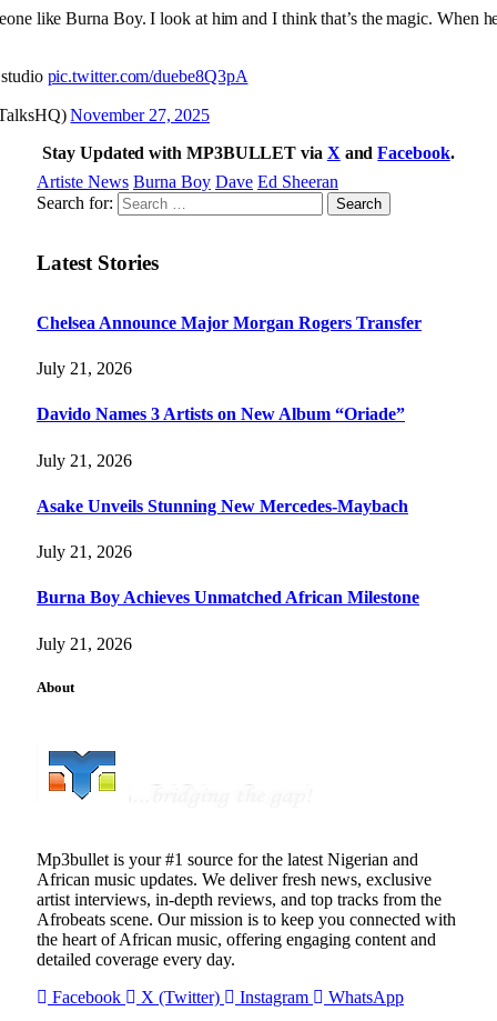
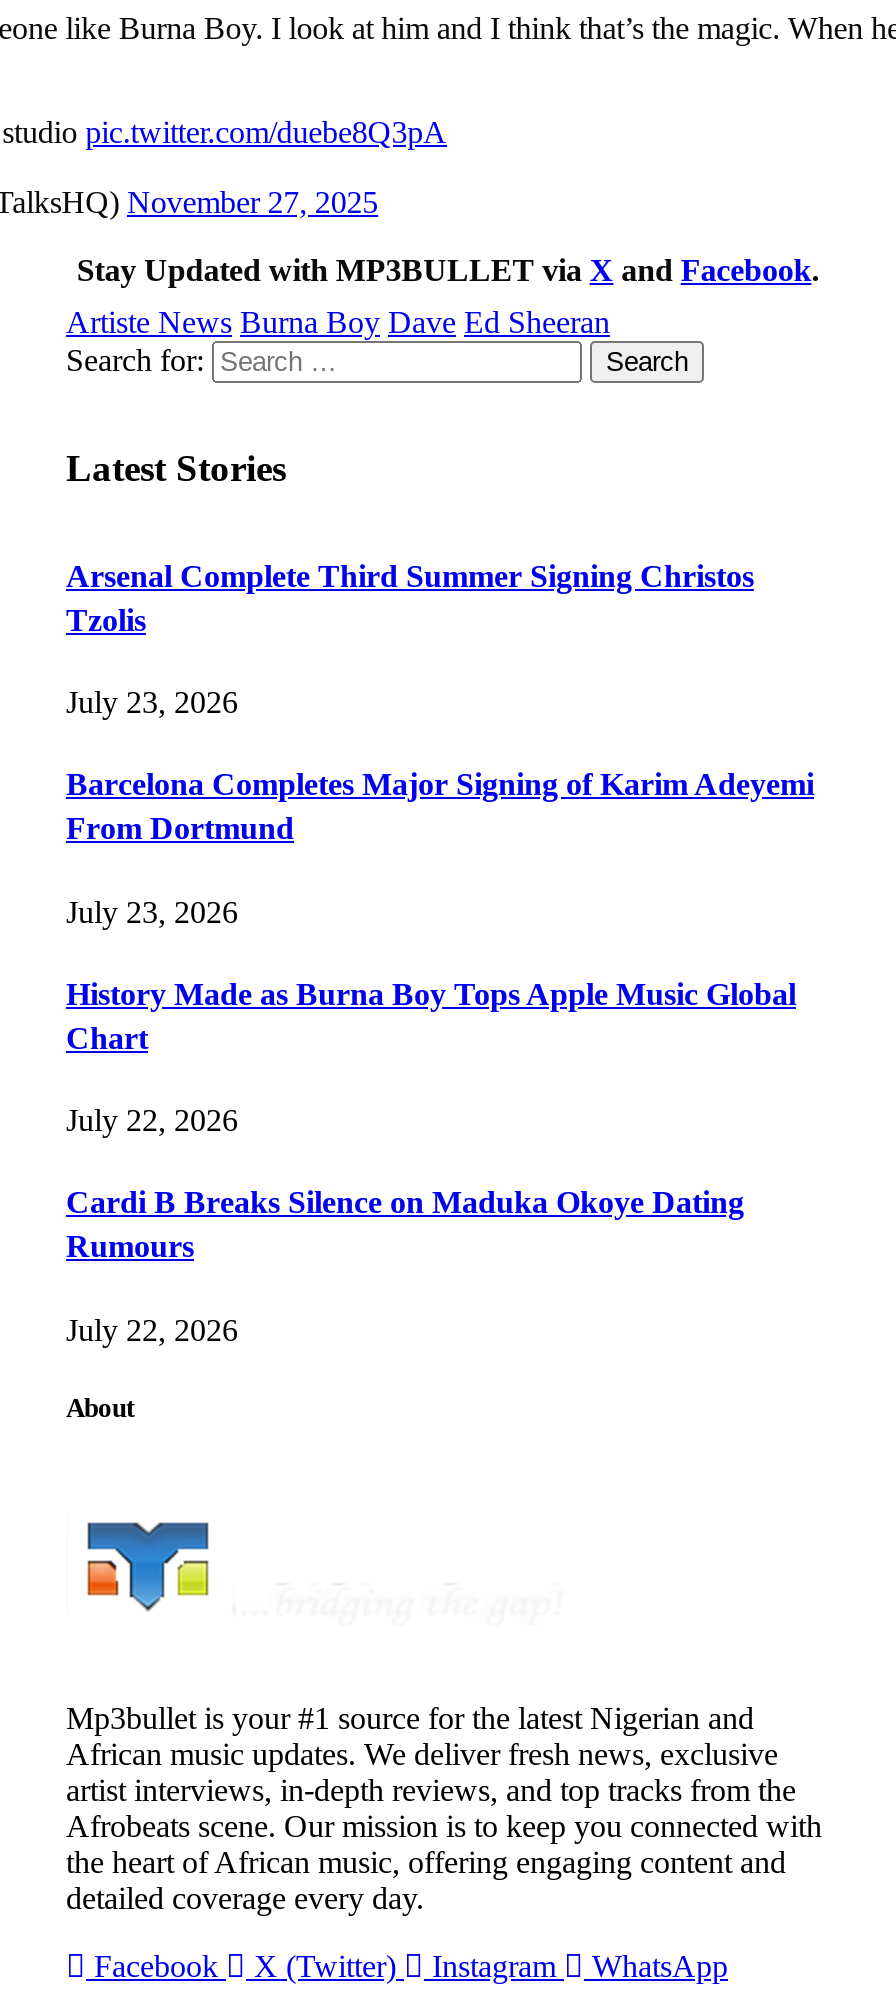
- Chelsea Announce Major Morgan Rogers Transfer
+ Arsenal Complete Third Summer Signing Christos
+ Tzolis

- July 21, 2026
+ July 23, 2026

- Davido Names 3 Artists on New Album “Oriade”
+ Barcelona Completes Major Signing of Karim Adeyemi
+ From Dortmund

- July 21, 2026
+ July 23, 2026

- Asake Unveils Stunning New Mercedes-Maybach
+ History Made as Burna Boy Tops Apple Music Global
+ Chart

- July 21, 2026
+ July 22, 2026

- Burna Boy Achieves Unmatched African Milestone
+ Cardi B Breaks Silence on Maduka Okoye Dating
+ Rumours

- July 21, 2026
+ July 22, 2026
